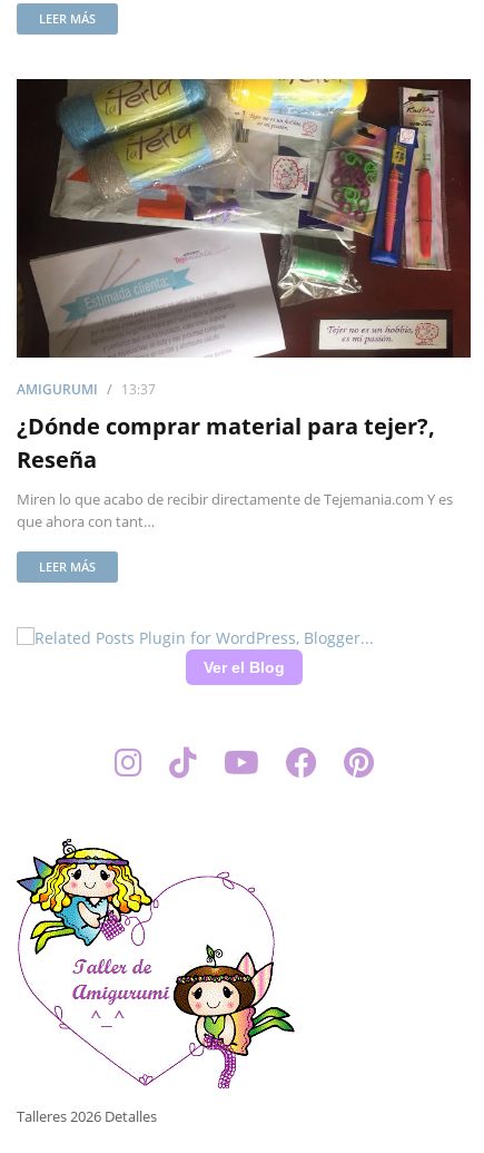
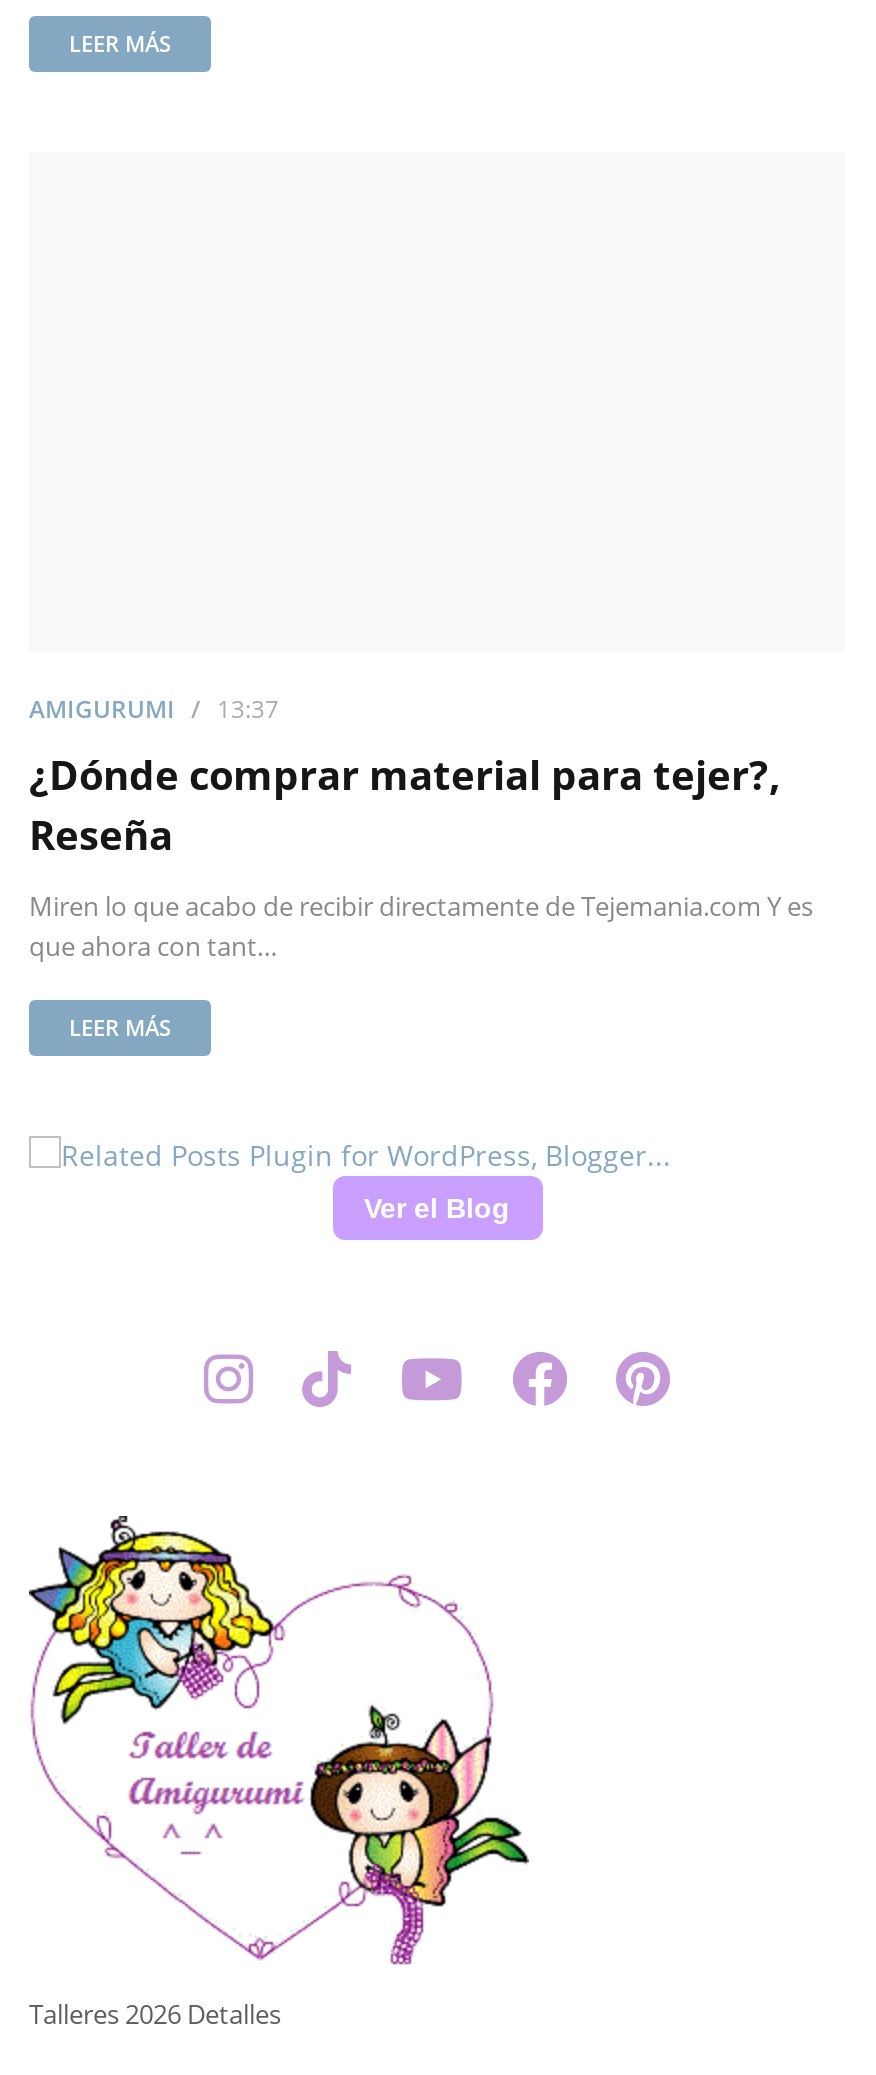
- [image]
